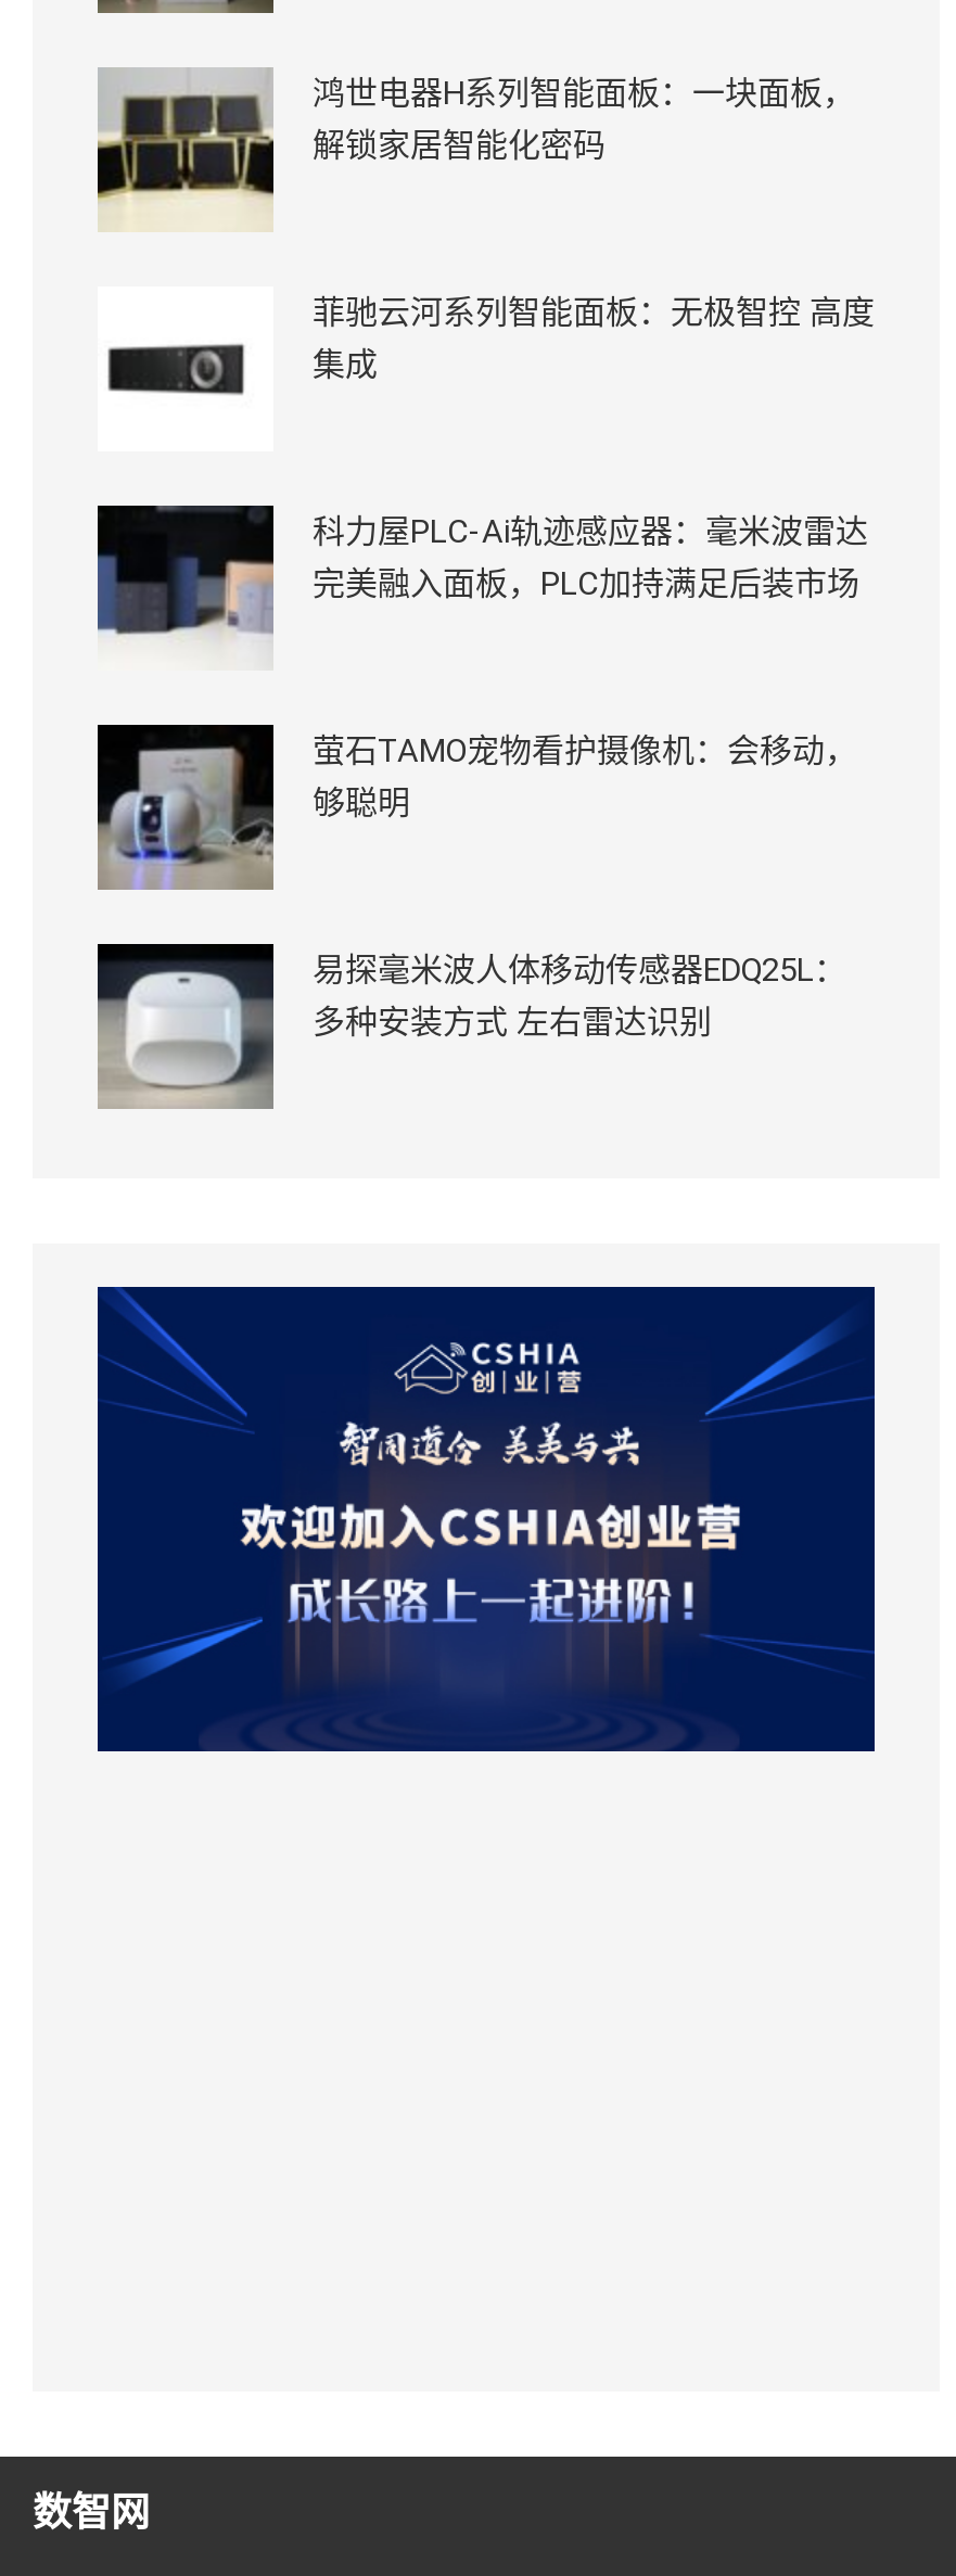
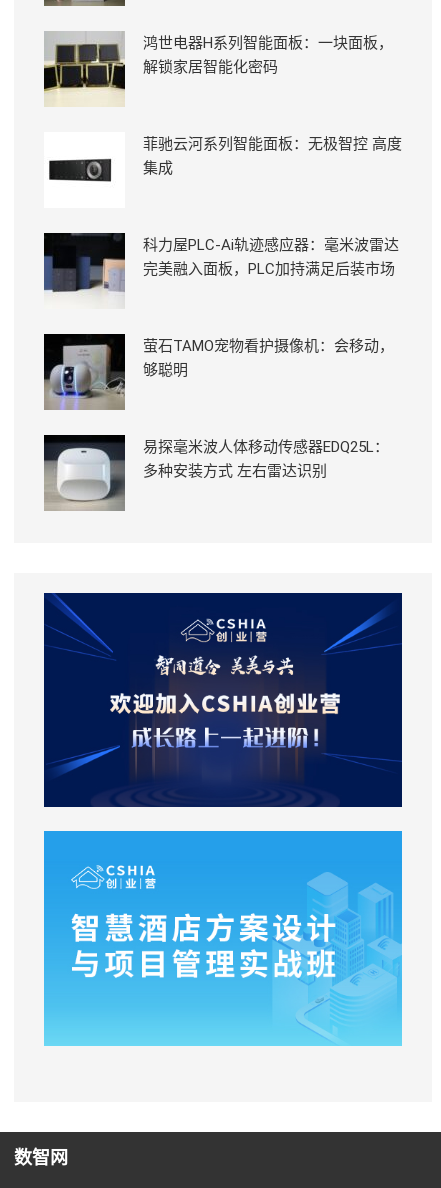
+ [image]
